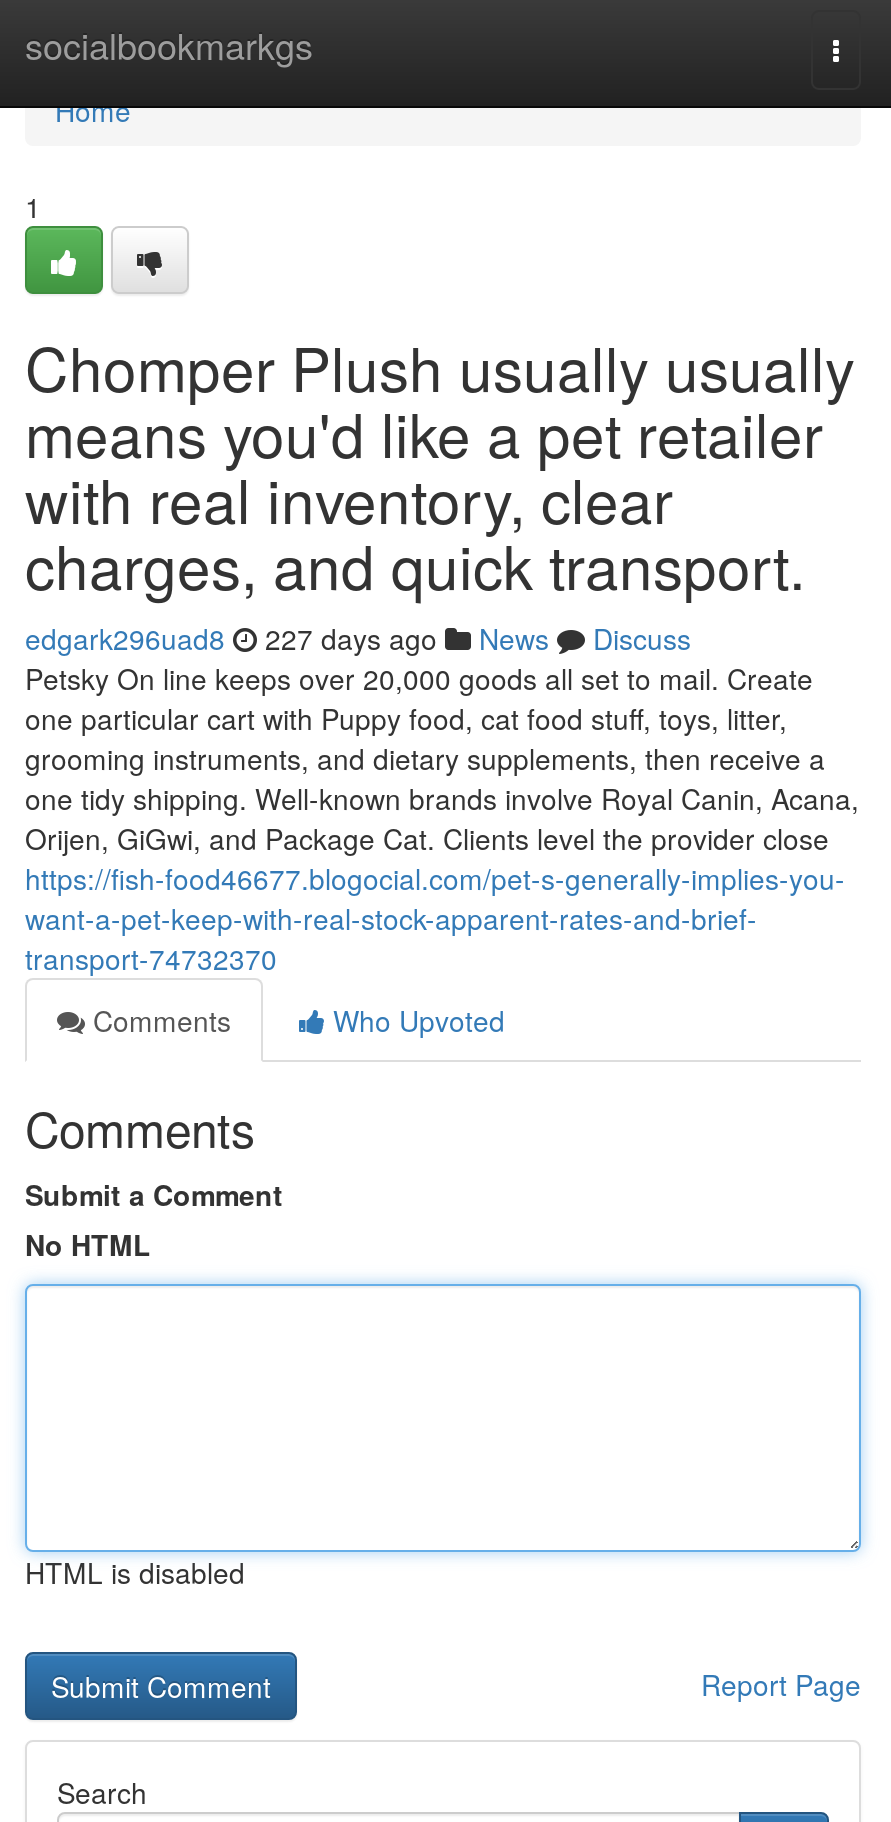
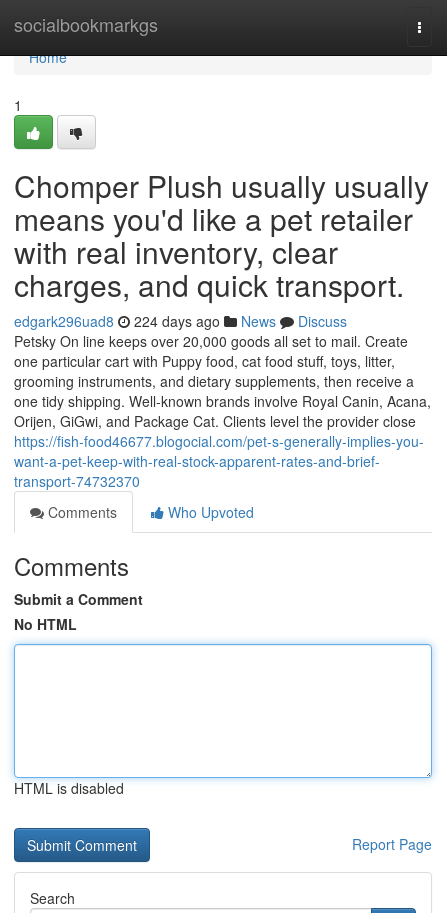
- edgark296uad8 227 days ago News Discuss
+ edgark296uad8 224 days ago News Discuss
